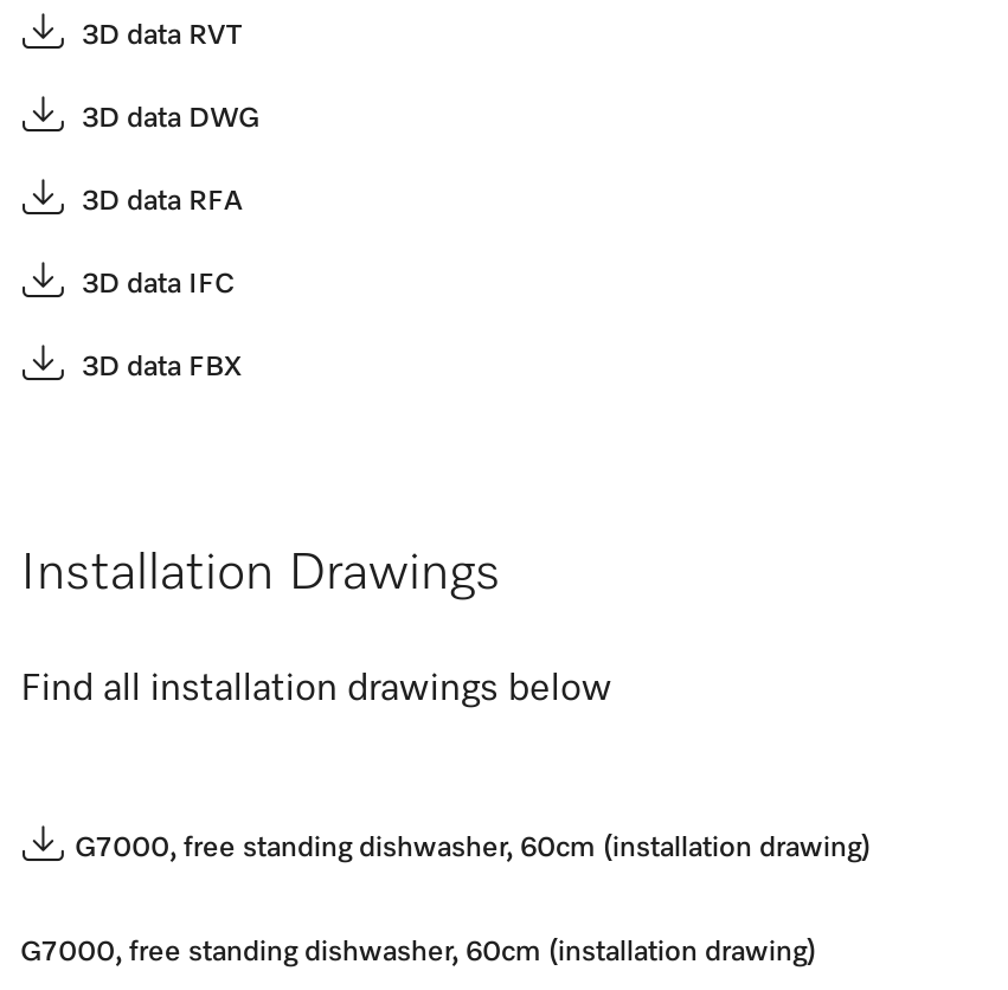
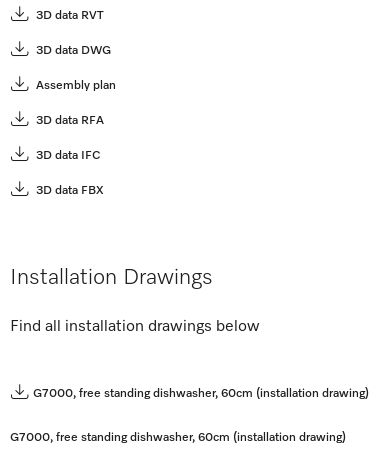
+ Assembly plan
